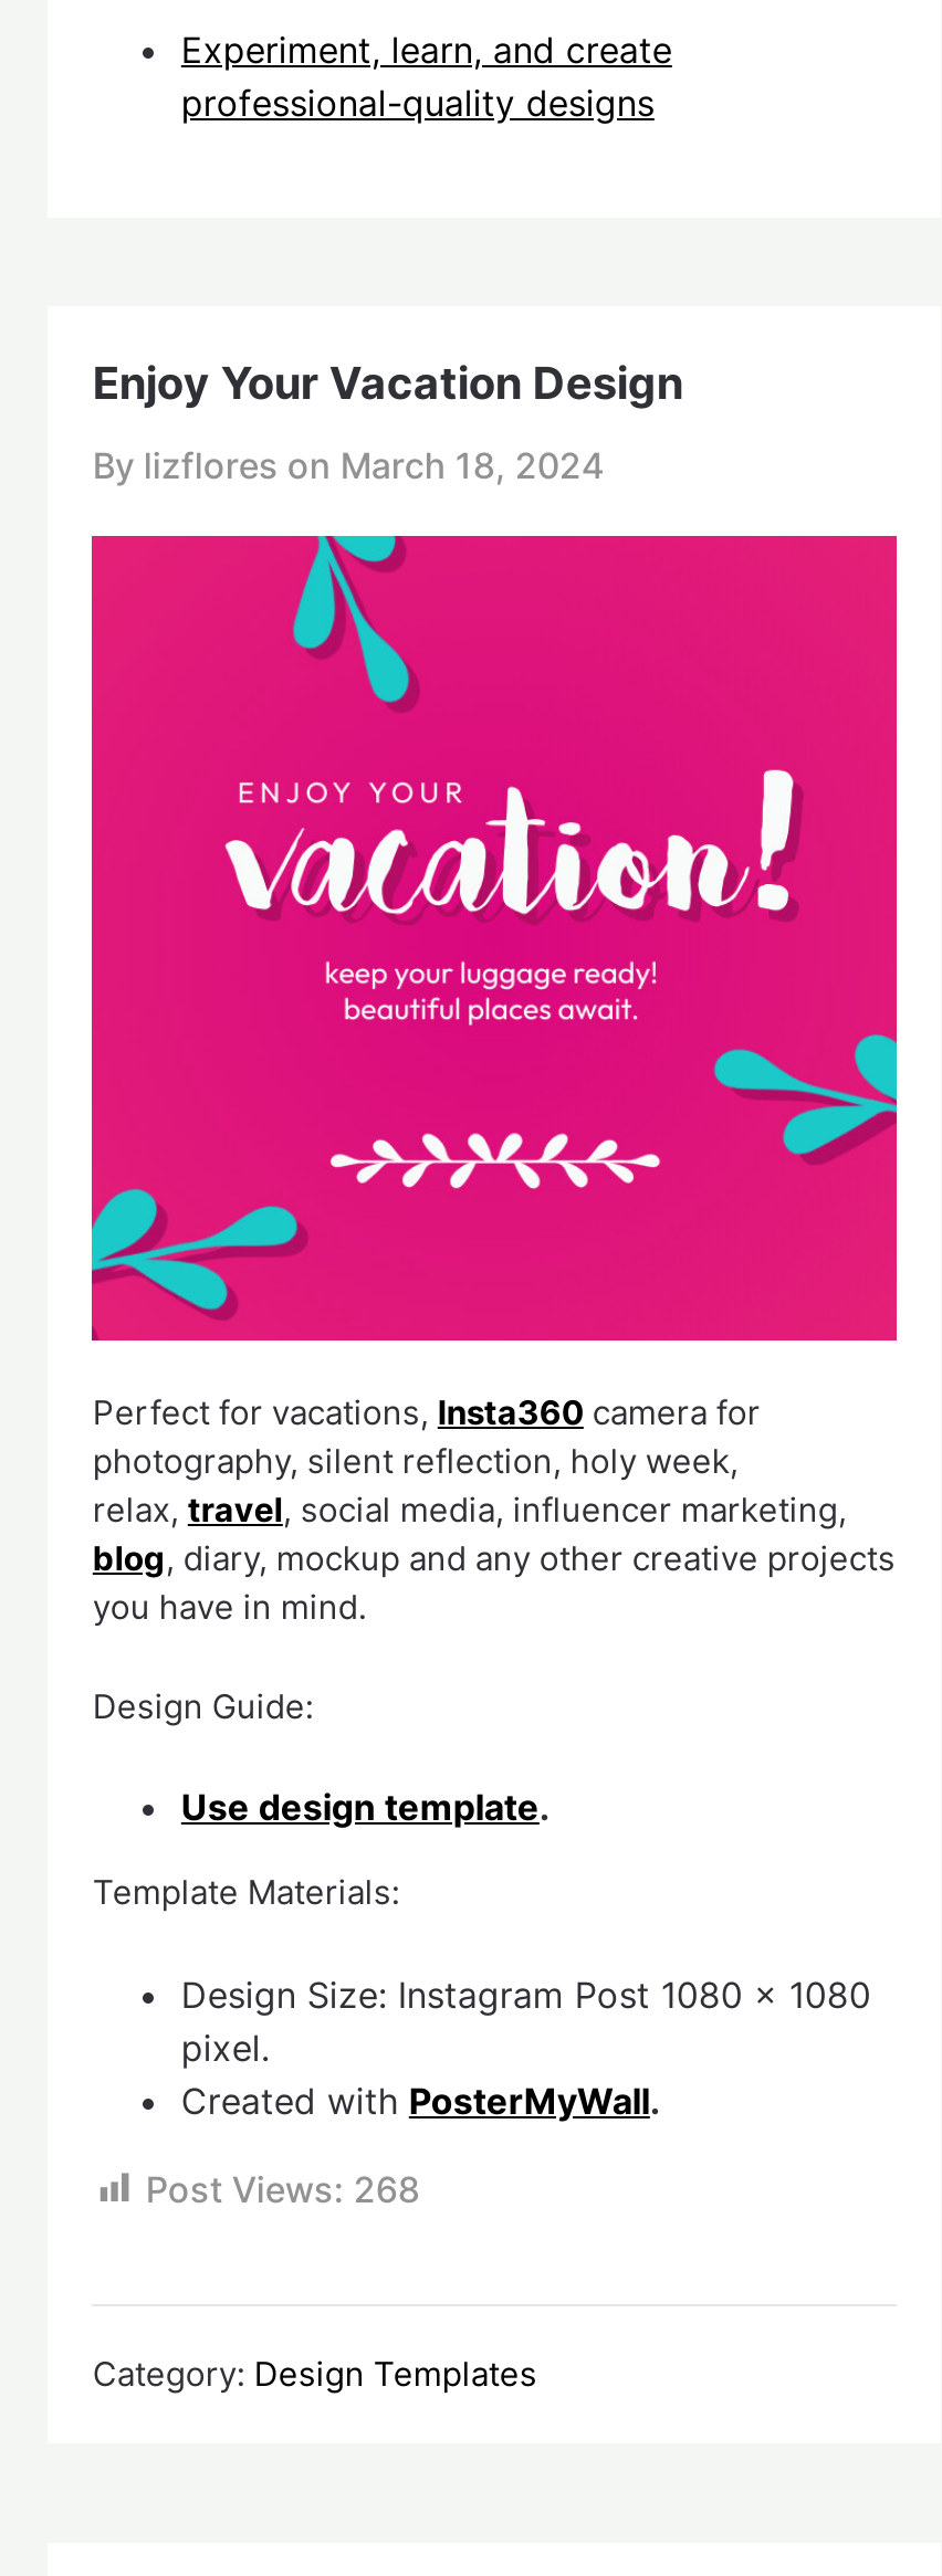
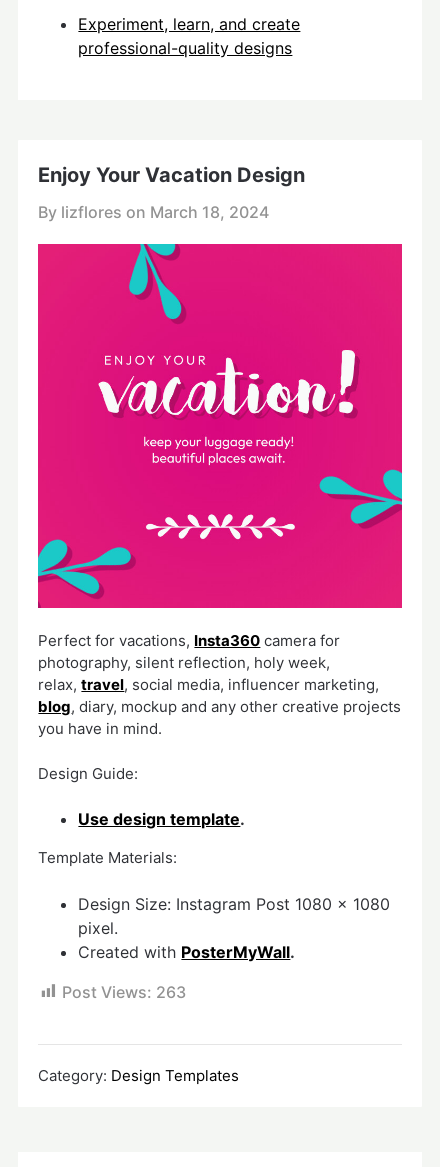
- Post Views: 268
+ Post Views: 263
